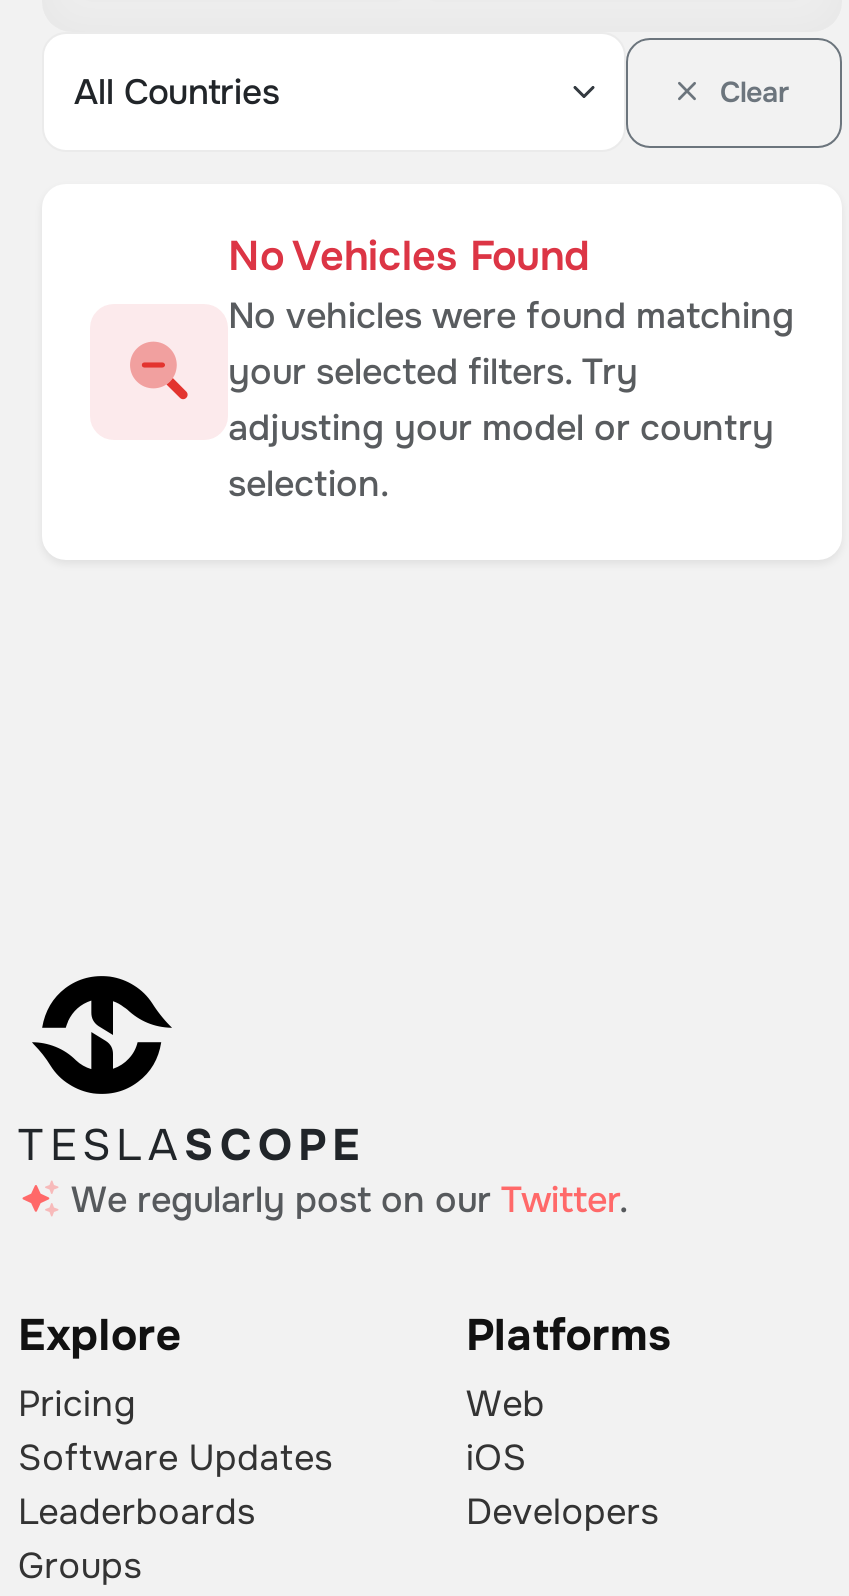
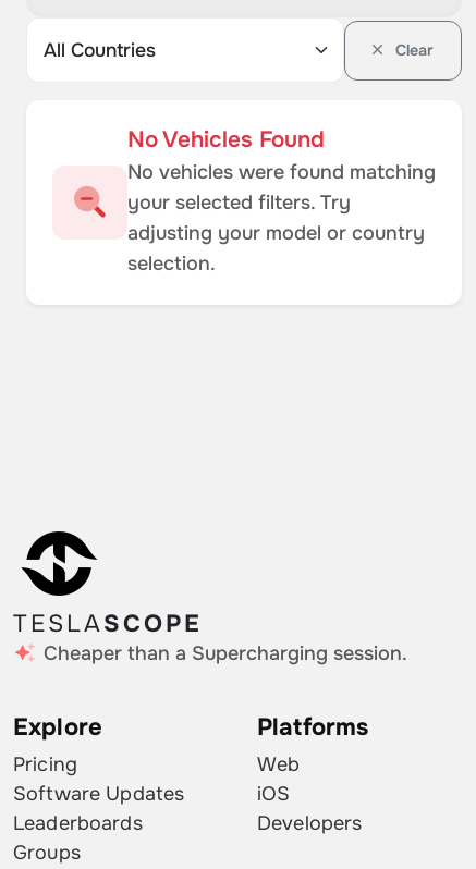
- We regularly post on our Twitter.
+ Cheaper than a Supercharging session.
